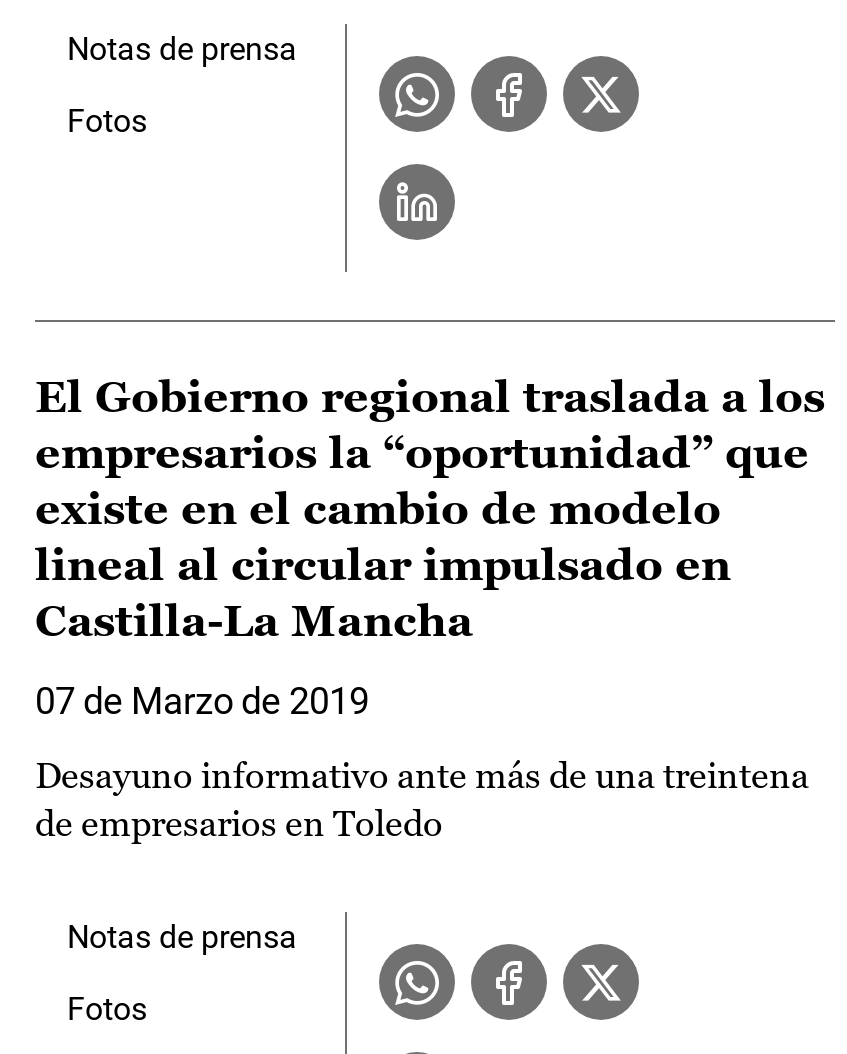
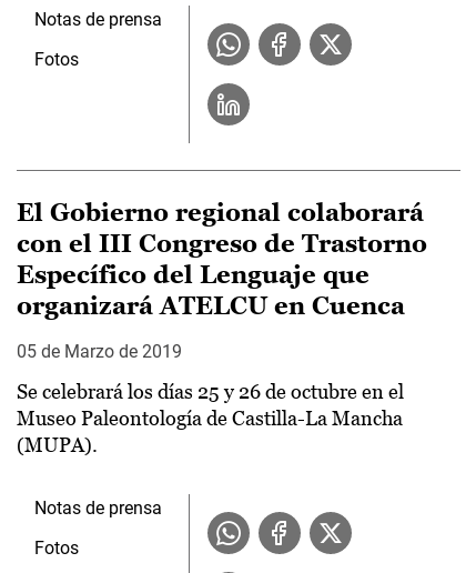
- El Gobierno regional traslada a los
- empresarios la “oportunidad” que
- existe en el cambio de modelo
- lineal al circular impulsado en
- Castilla-La Mancha
+ El Gobierno regional colaborará
+ con el III Congreso de Trastorno
+ Específico del Lenguaje que
+ organizará ATELCU en Cuenca

- 07 de Marzo de 2019
+ 05 de Marzo de 2019

- Desayuno informativo ante más de una treintena
- de empresarios en Toledo
+ Se celebrará los días 25 y 26 de octubre en el
+ Museo Paleontología de Castilla-La Mancha
+ (MUPA).
